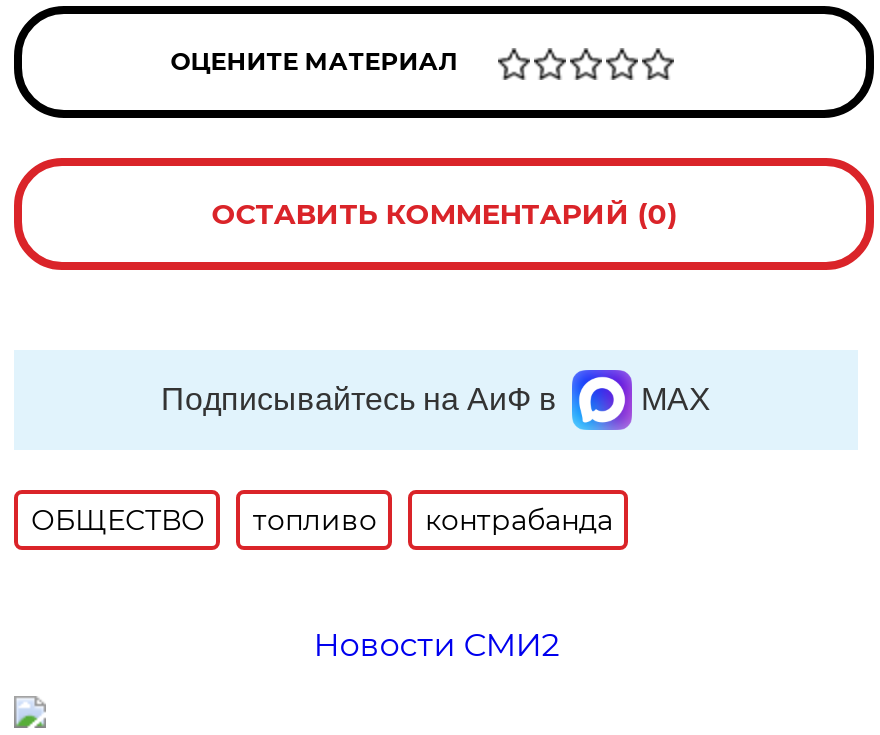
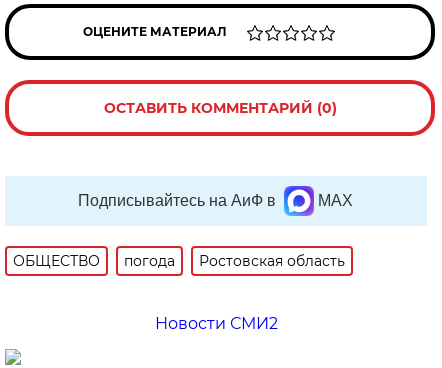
- топливо
- контрабанда
+ погода
+ Ростовская область
